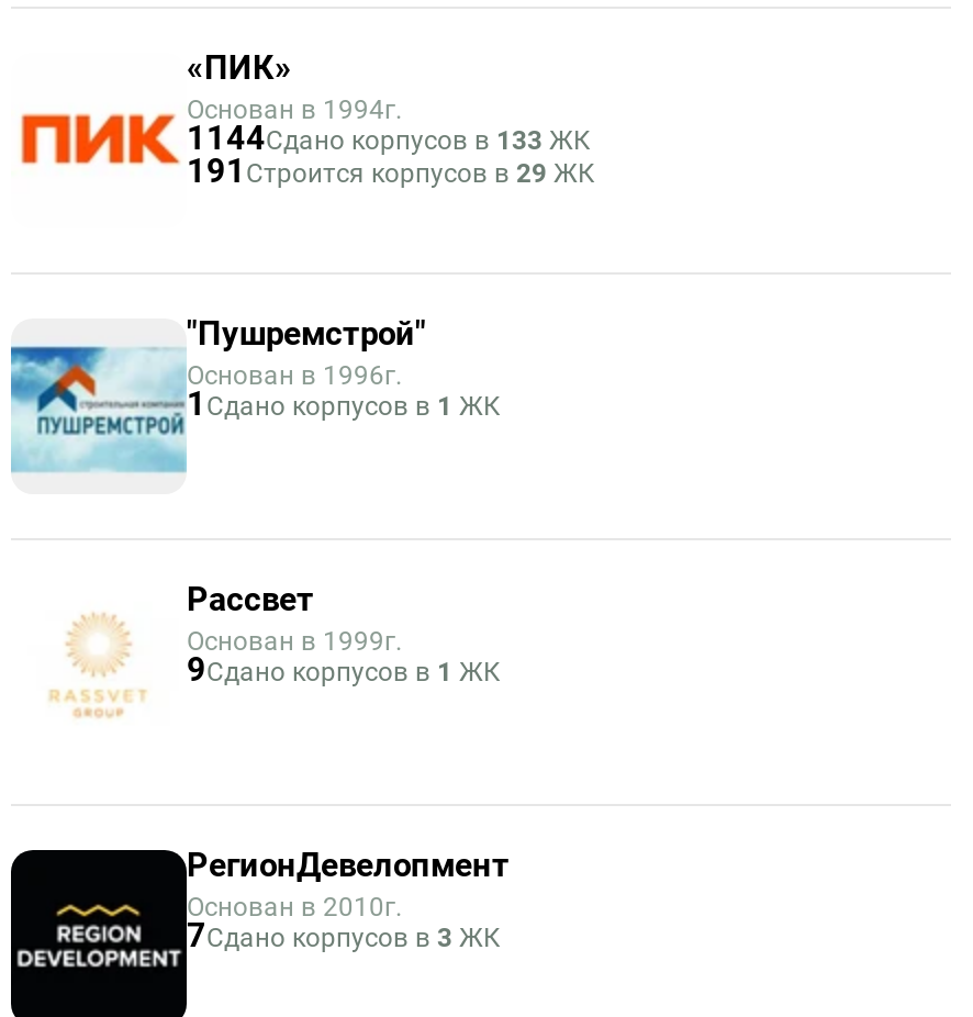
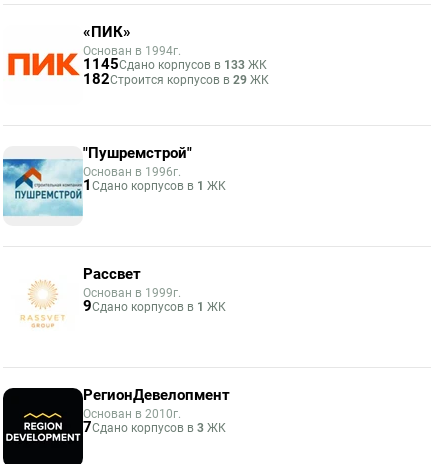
- 1144Сдано корпусов в 133 ЖК
+ 1145Сдано корпусов в 133 ЖК

- 191 Строится корпусов в 29 ЖК
+ 182 Строится корпусов в 29 ЖК
